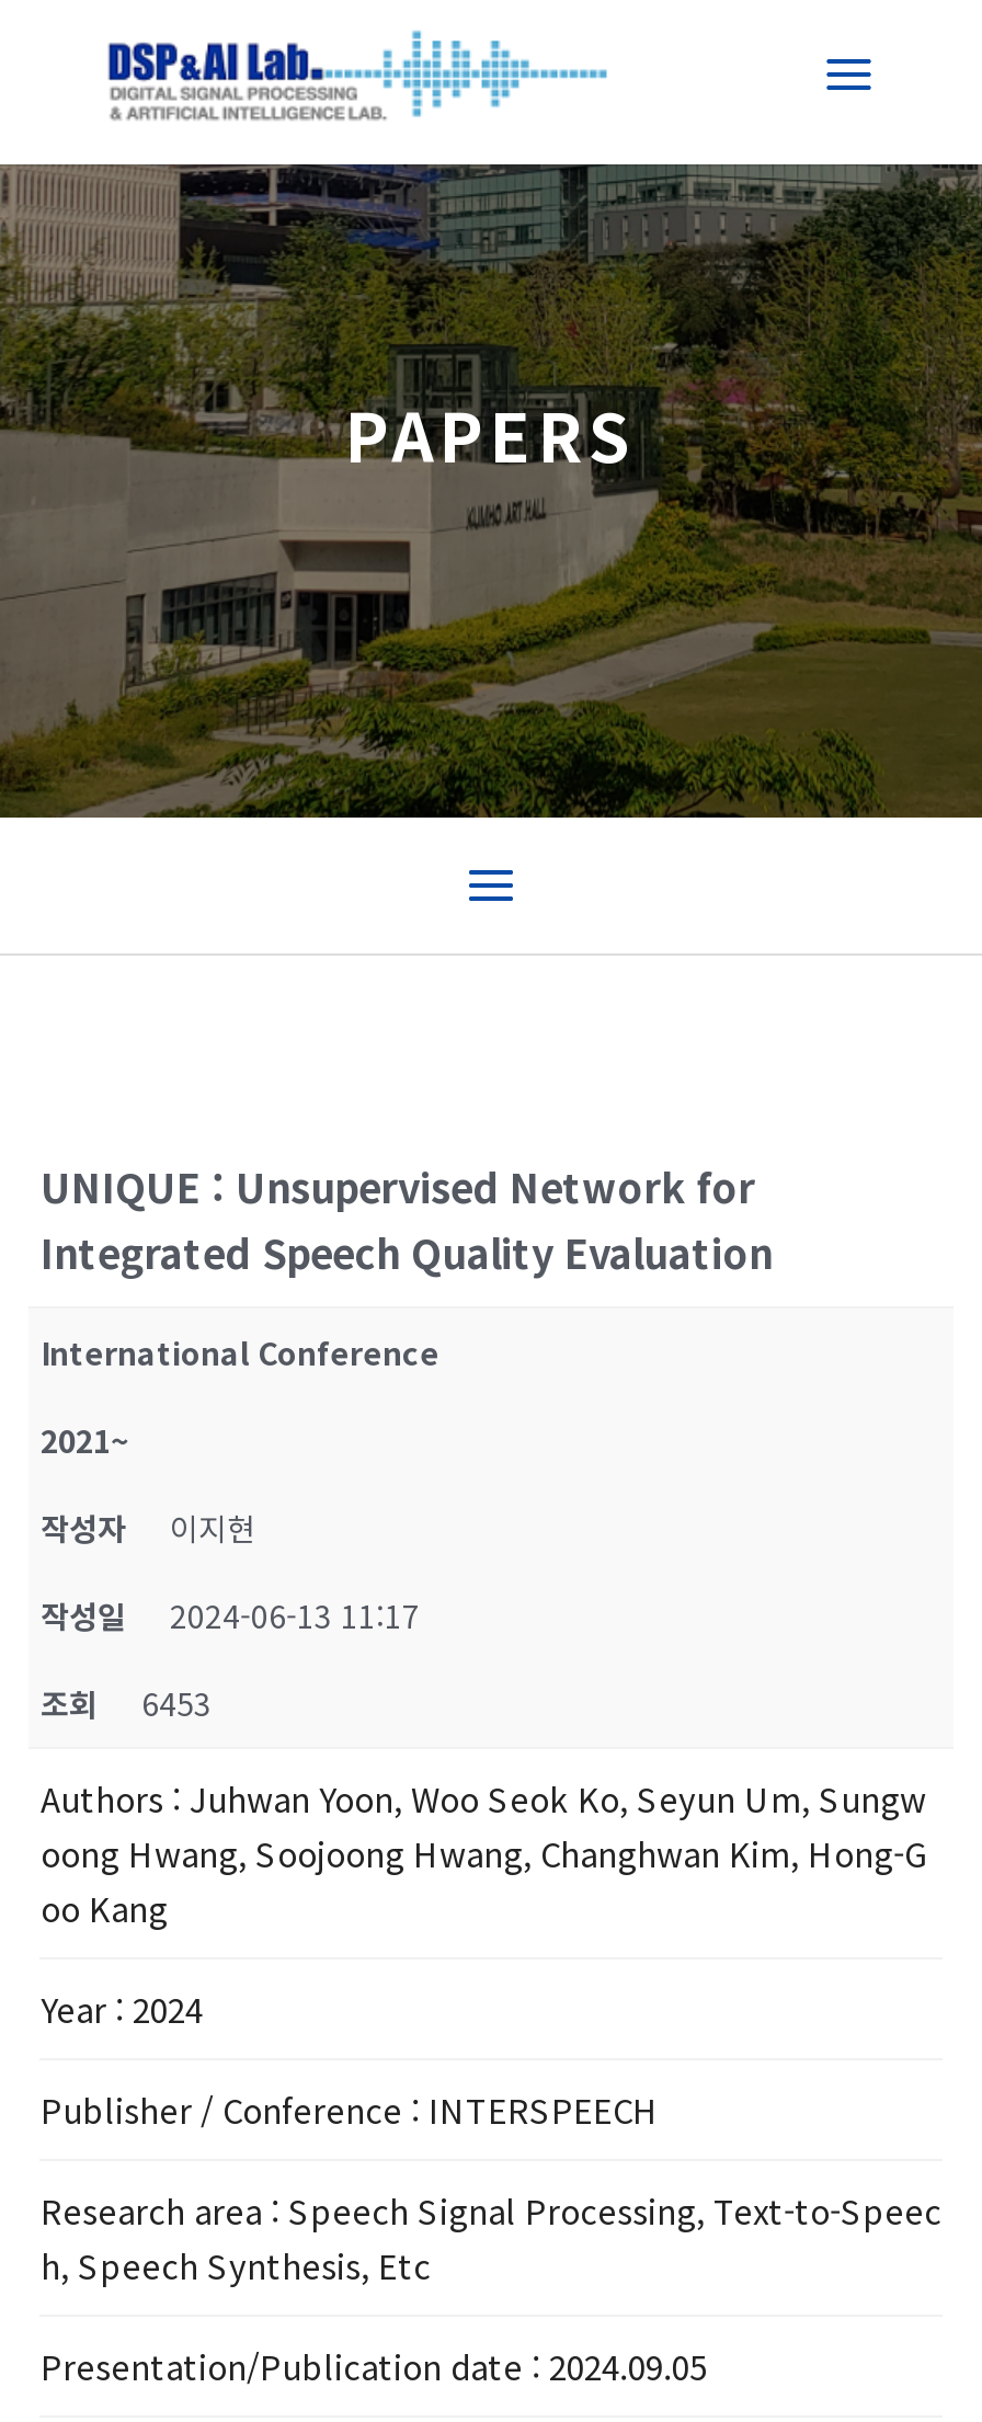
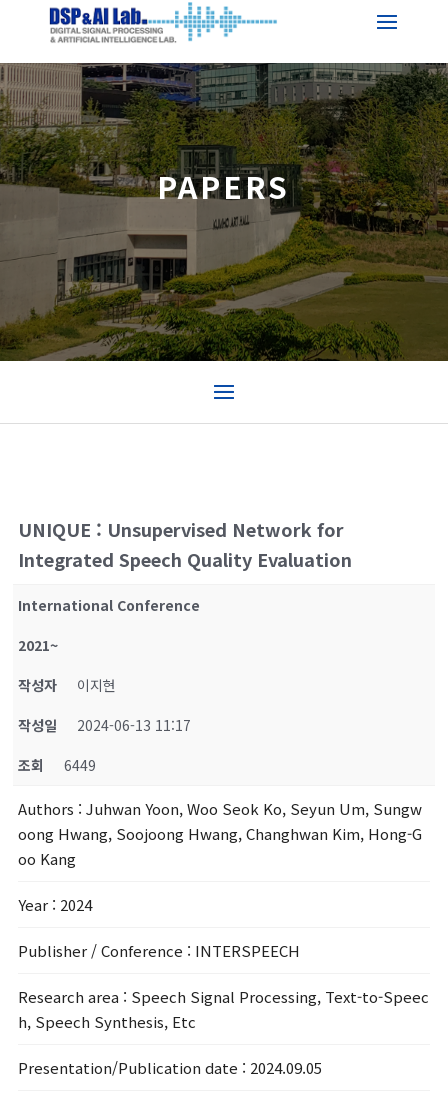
- 조회 6453
+ 조회 6449
